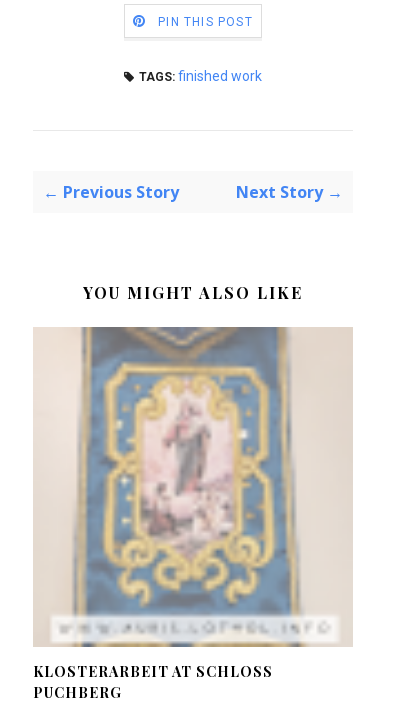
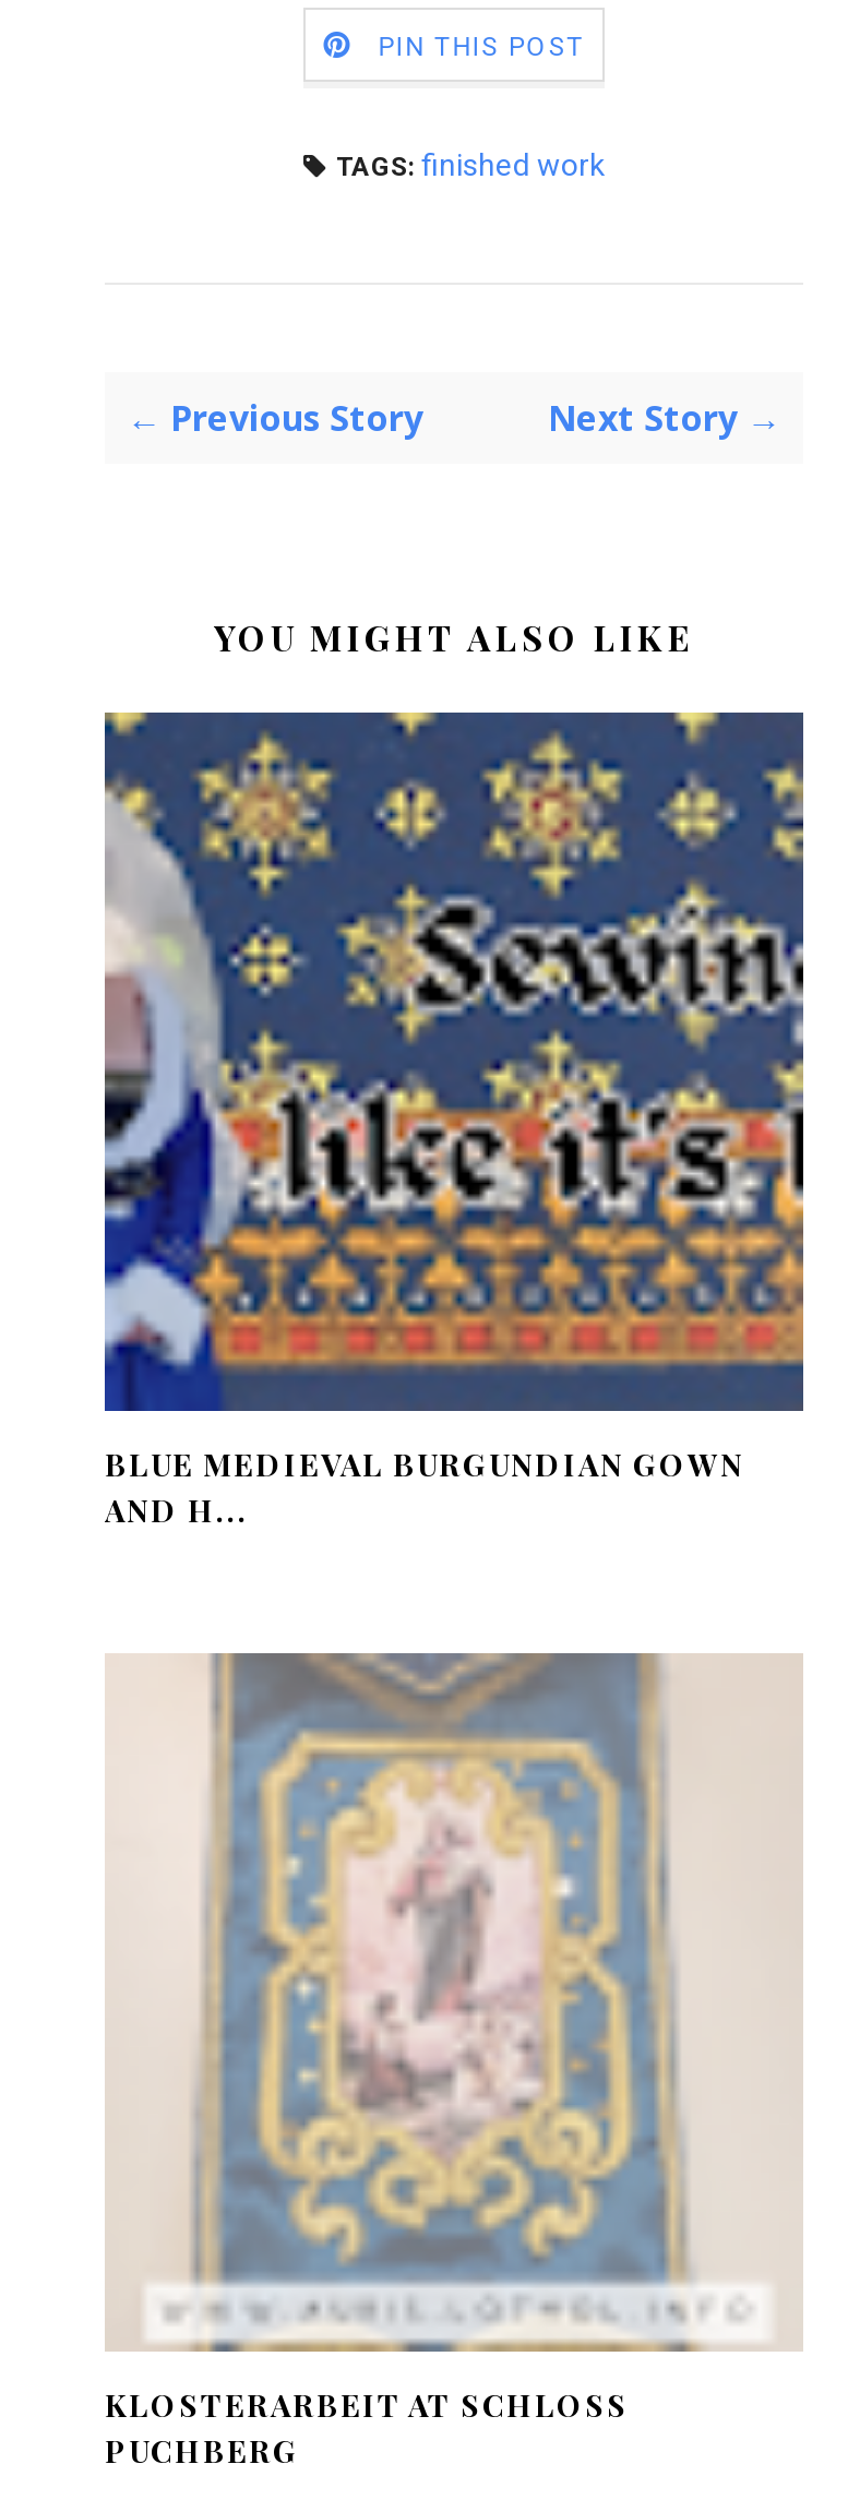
+ [image]
+ BLUE MEDIEVAL BURGUNDIAN GOWN
+ AND H...
